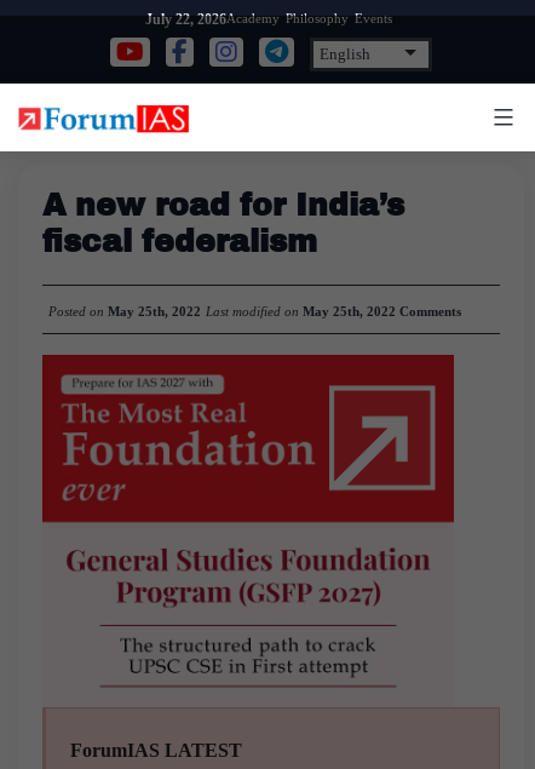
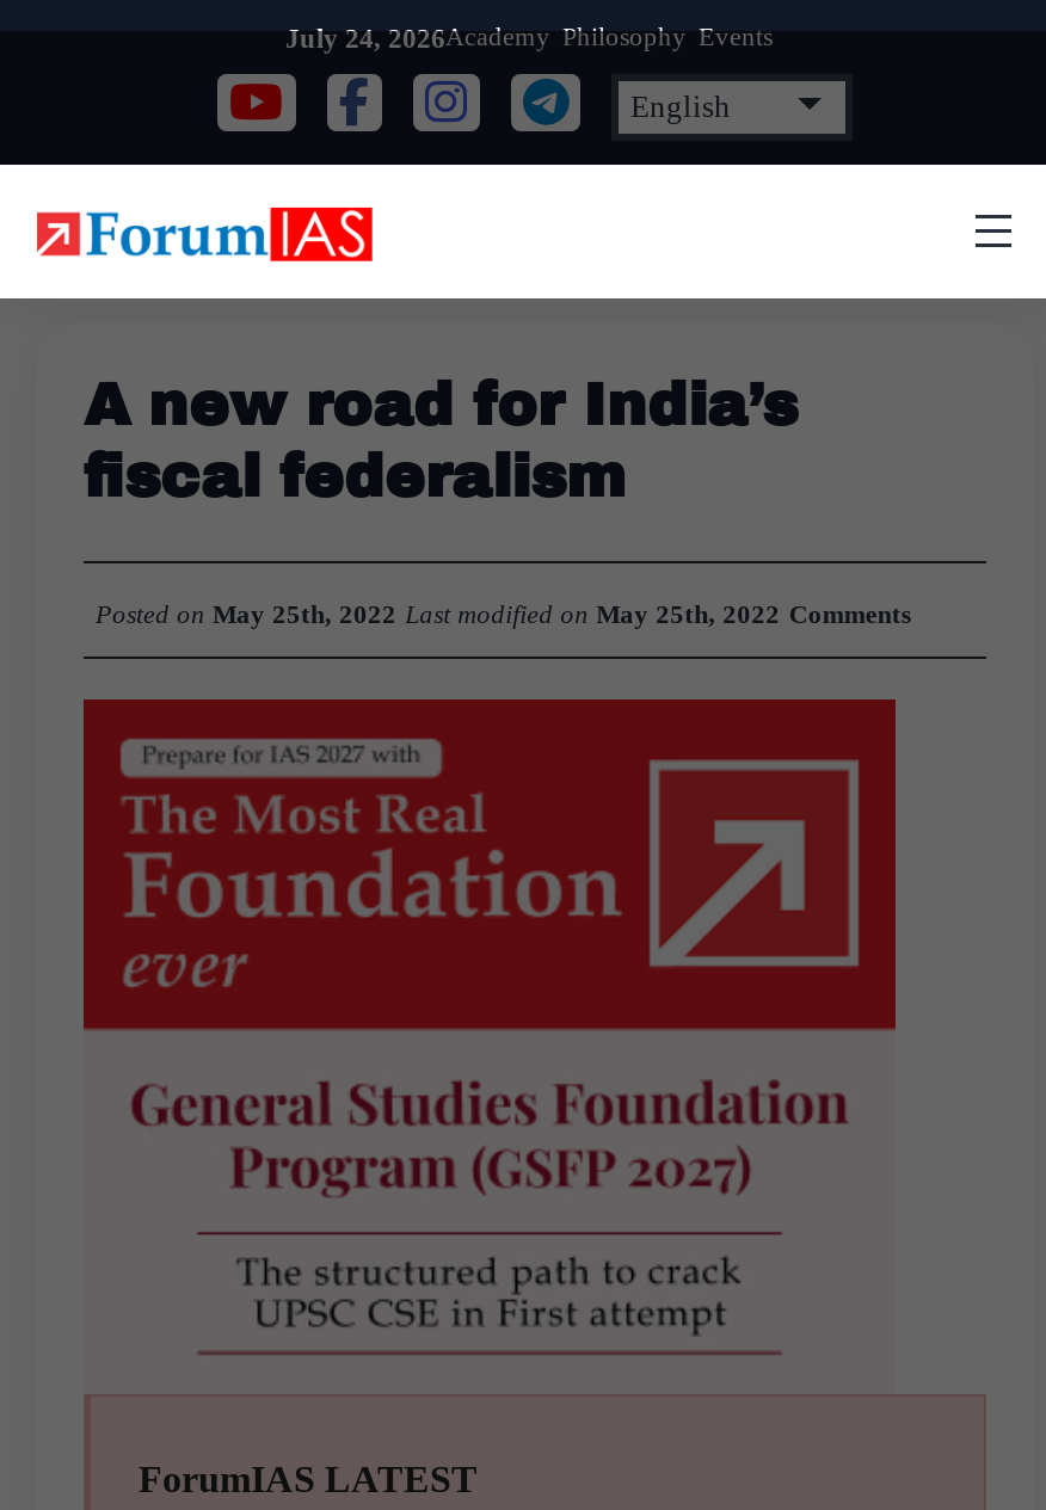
- July 22, 2026Academy Philosophy Events
+ July 24, 2026Academy Philosophy Events
